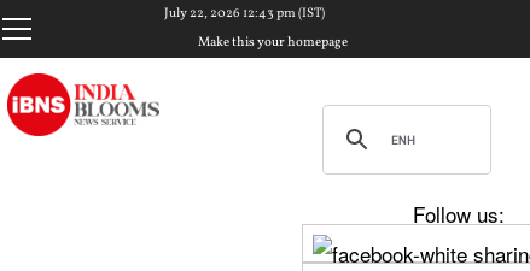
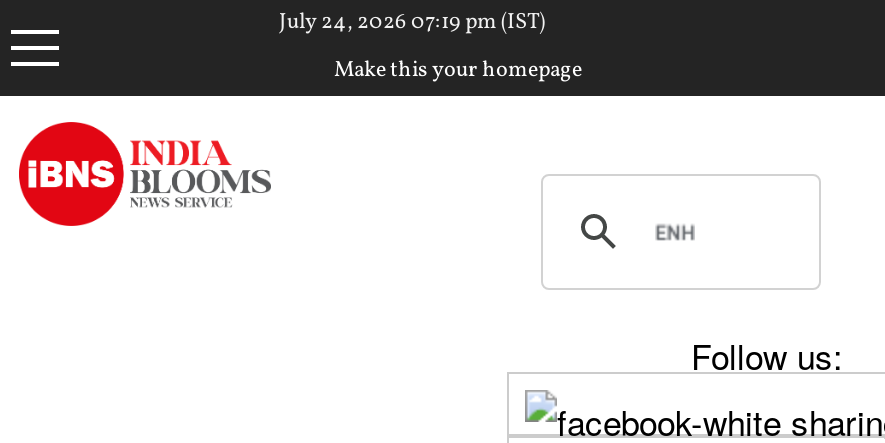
- July 22, 2026 12:43 pm (IST)
+ July 24, 2026 07:19 pm (IST)
